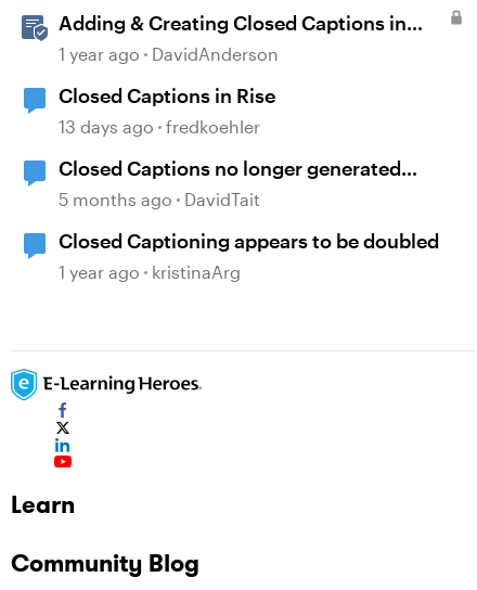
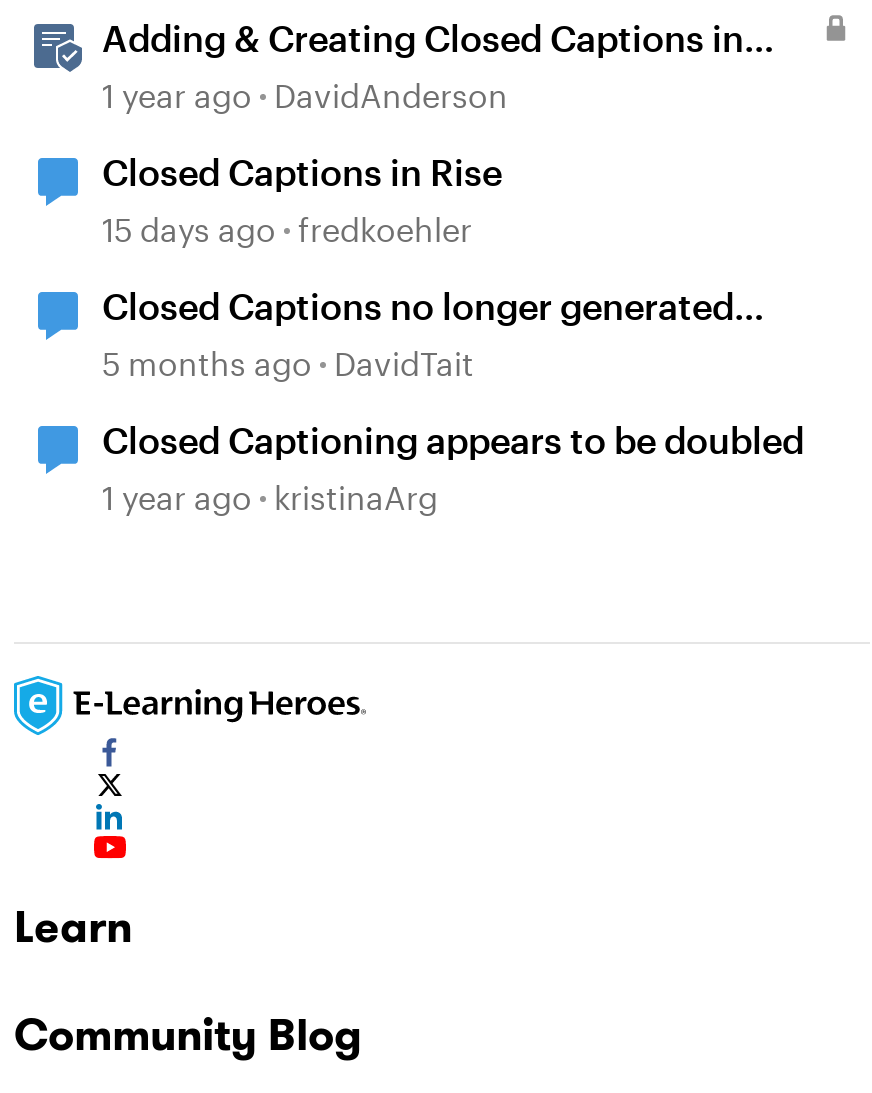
- 13 days ago fredkoehler
+ 15 days ago fredkoehler
